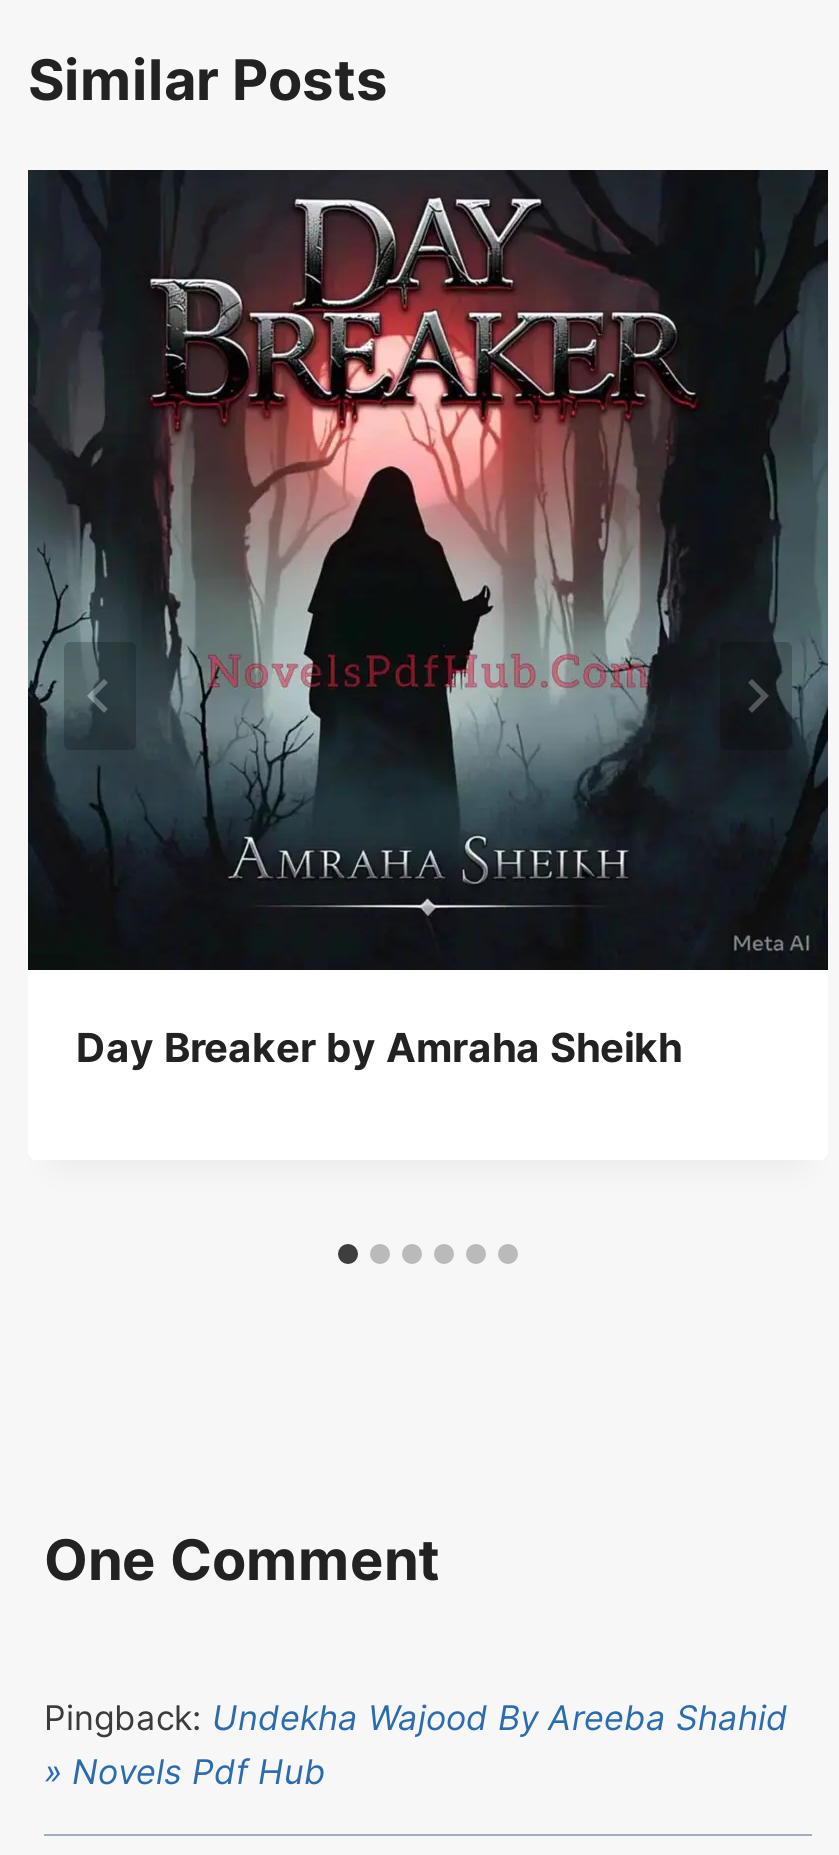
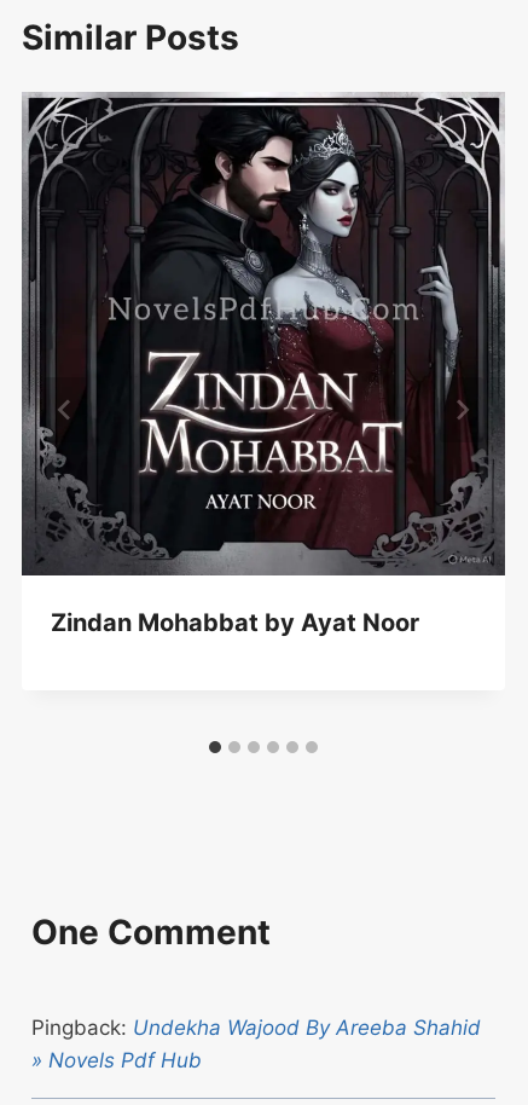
- [image]
- Day Breaker by Amraha Sheikh
+ [image]
+ Zindan Mohabbat by Ayat Noor
